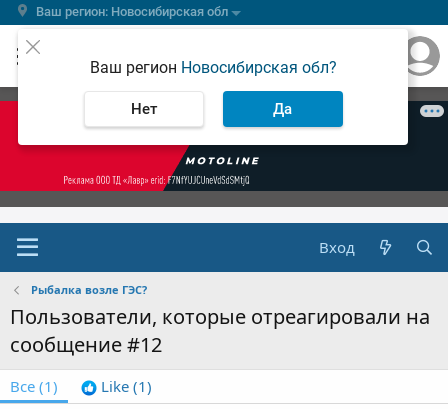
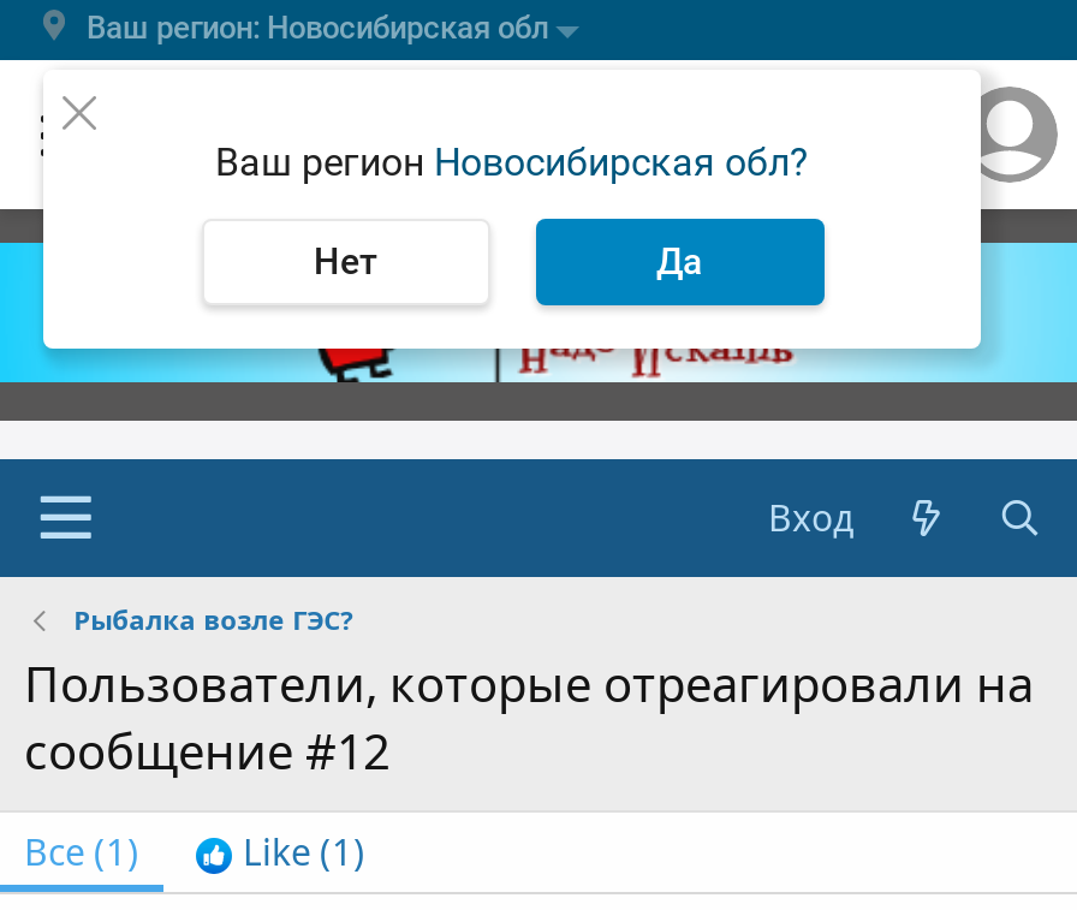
- [image]
+ [image]
